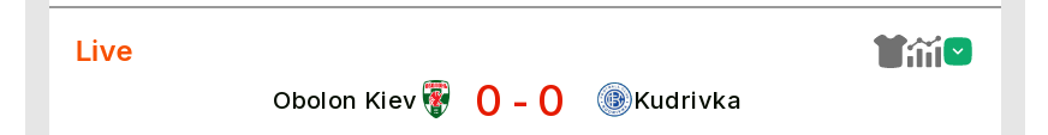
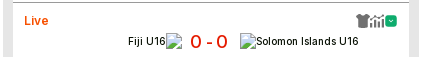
- Obolon Kiev
+ Fiji U16

- Kudrivka
+ Solomon Islands U16
